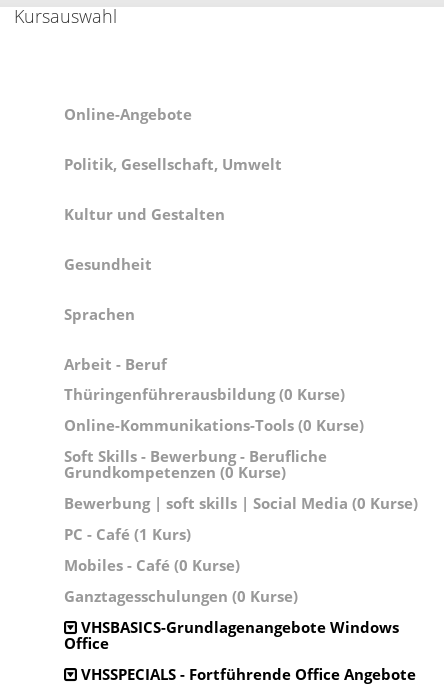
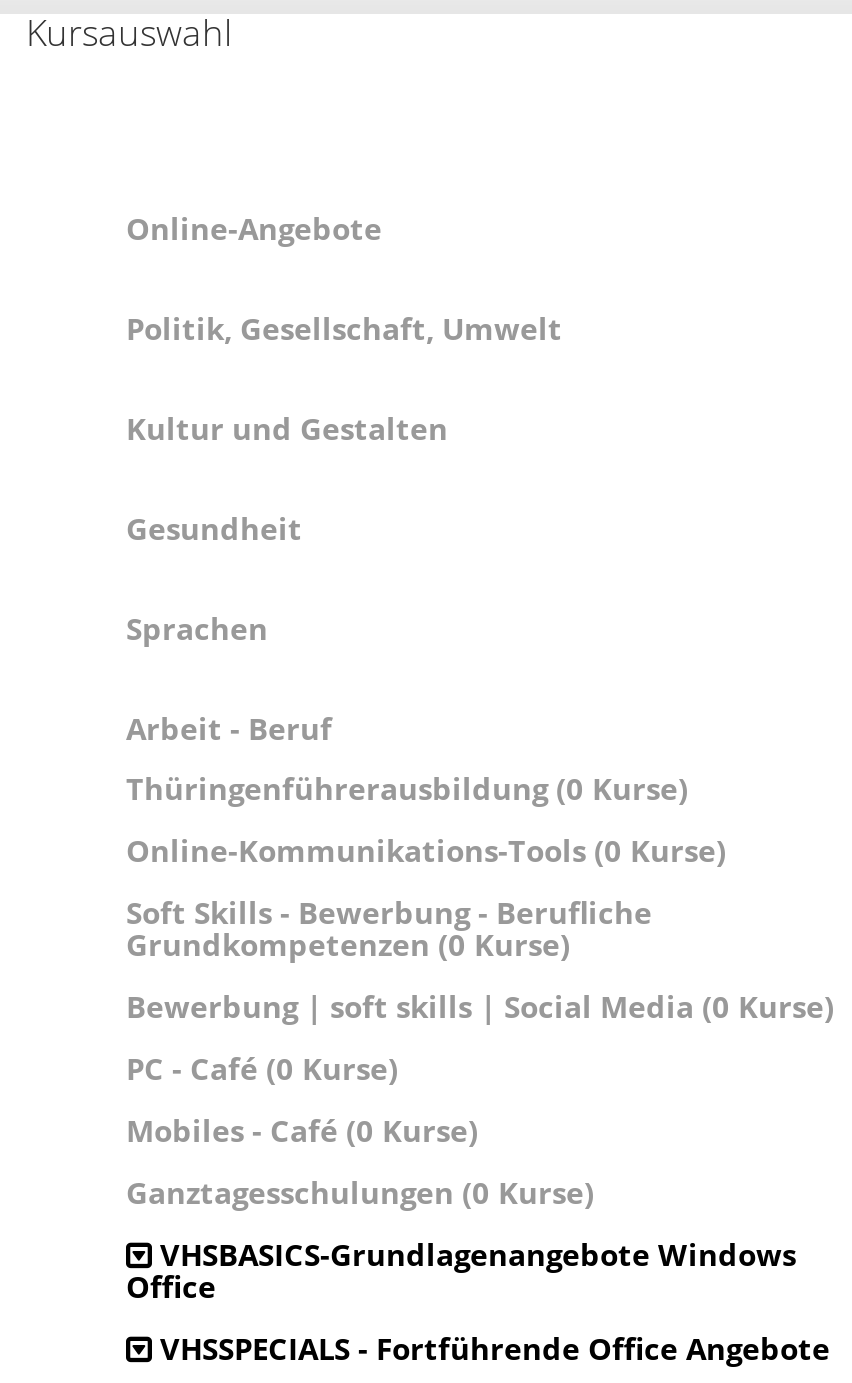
- PC - Café (1 Kurs)
+ PC - Café (0 Kurse)
